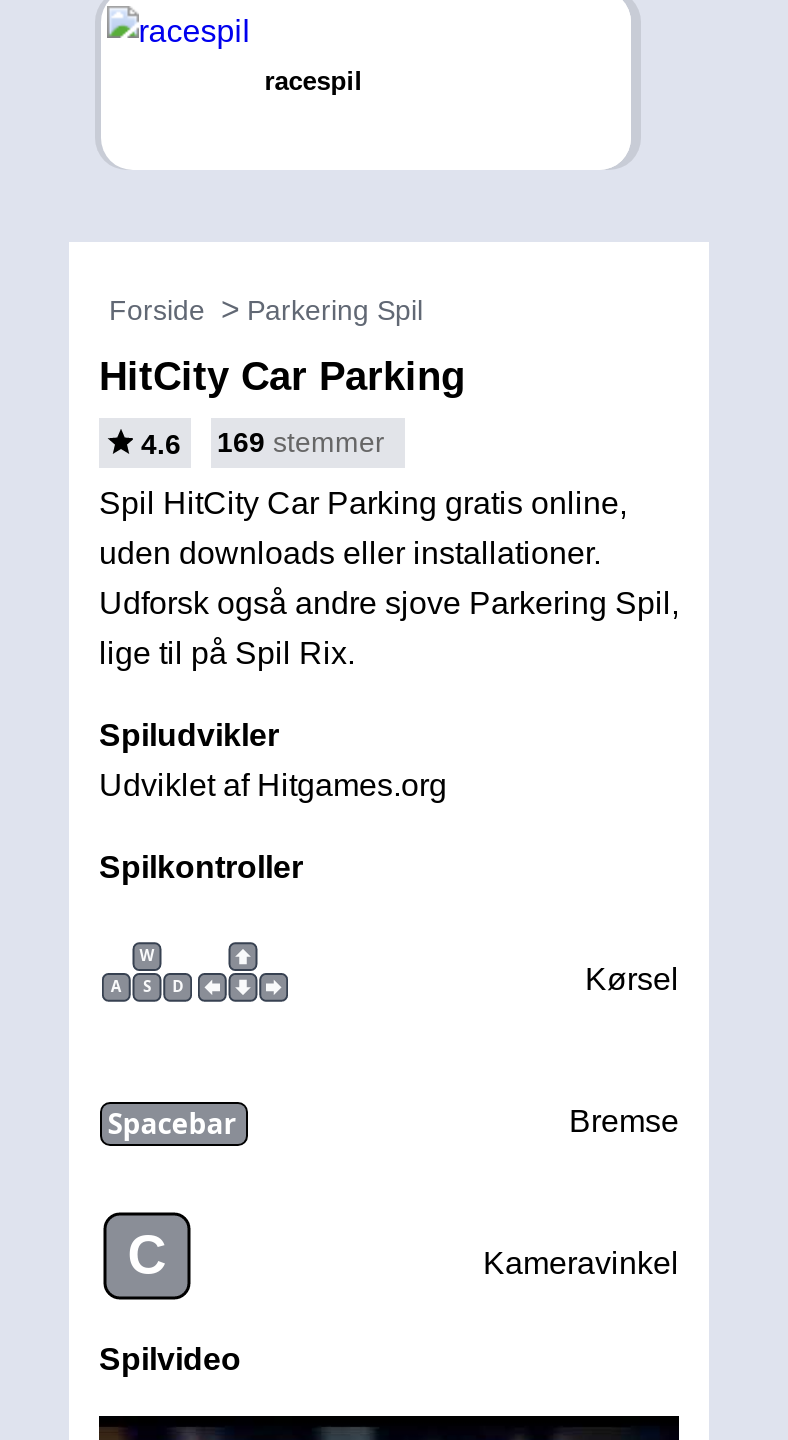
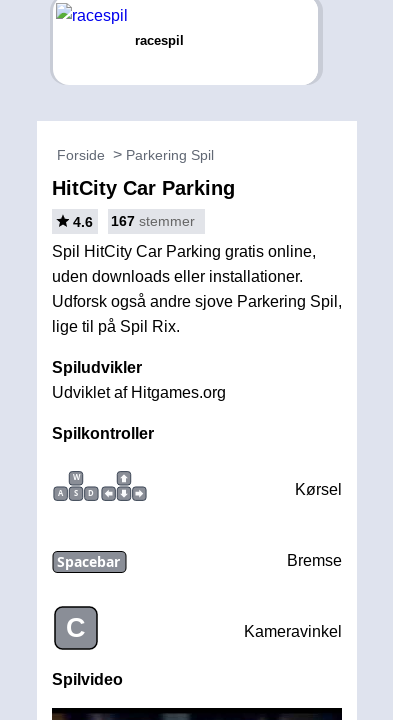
- 4.6 169 stemmer
+ 4.6 167 stemmer
